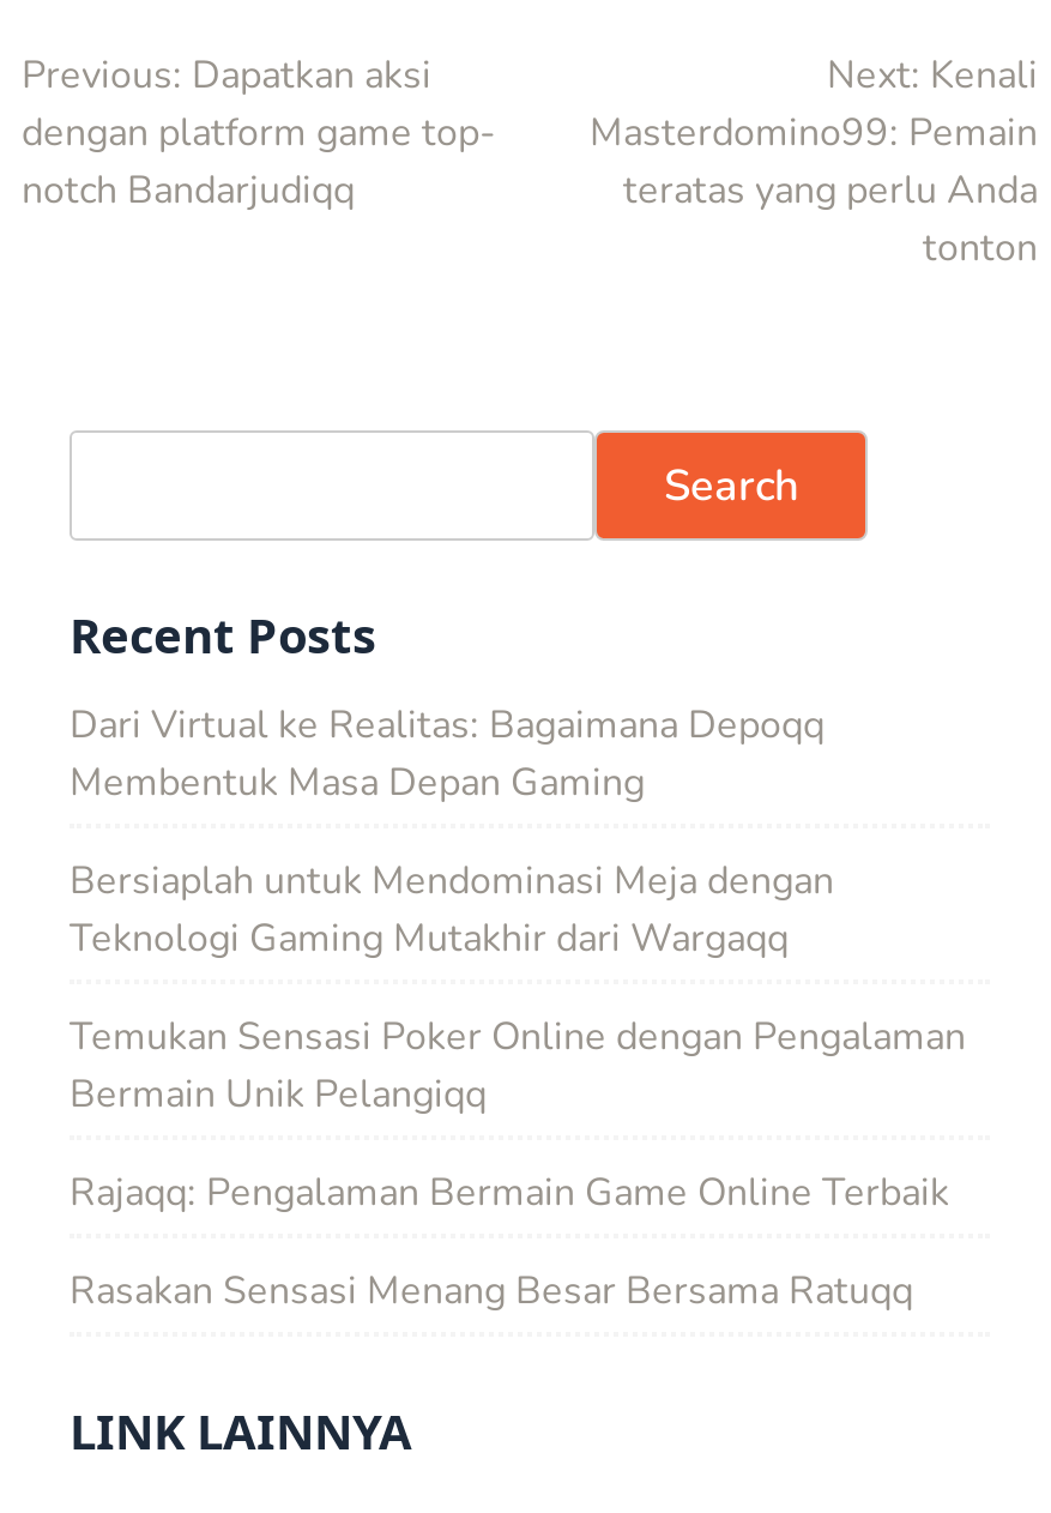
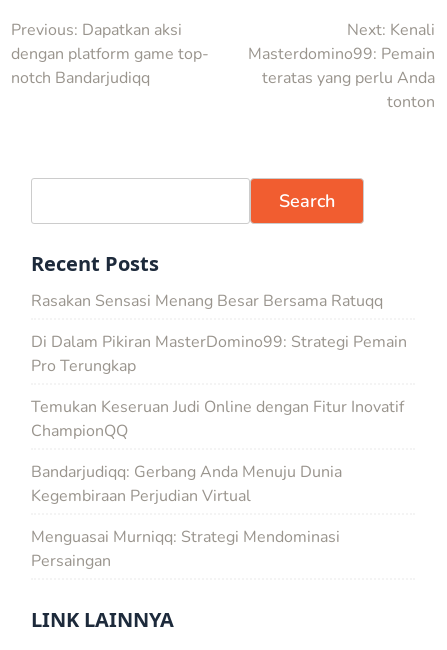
- Dari Virtual ke Realitas: Bagaimana Depoqq
- Membentuk Masa Depan Gaming
- Bersiaplah untuk Mendominasi Meja dengan
- Teknologi Gaming Mutakhir dari Wargaqq
- Temukan Sensasi Poker Online dengan Pengalaman
- Bermain Unik Pelangiqq
- Rajaqq: Pengalaman Bermain Game Online Terbaik

moved up: Rasakan Sensasi Menang Besar Bersama Ratuqq

+ Di Dalam Pikiran MasterDomino99: Strategi Pemain
+ Pro Terungkap
+ Temukan Keseruan Judi Online dengan Fitur Inovatif
+ ChampionQQ
+ Bandarjudiqq: Gerbang Anda Menuju Dunia
+ Kegembiraan Perjudian Virtual
+ Menguasai Murniqq: Strategi Mendominasi
+ Persaingan
